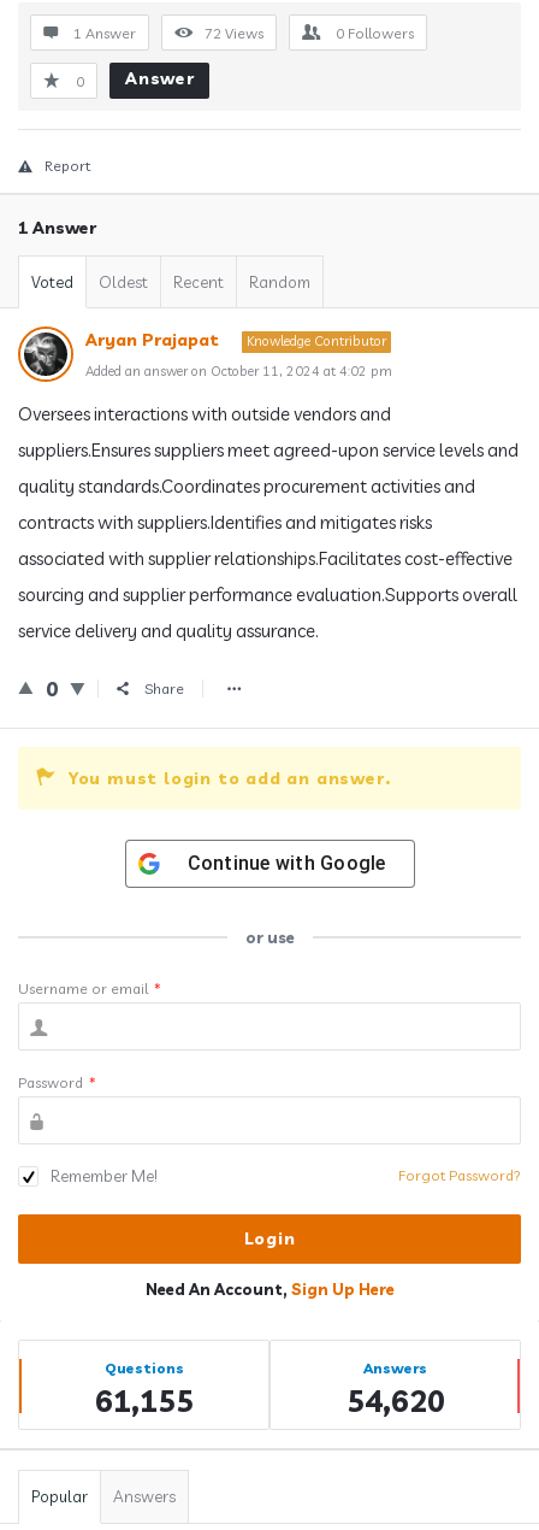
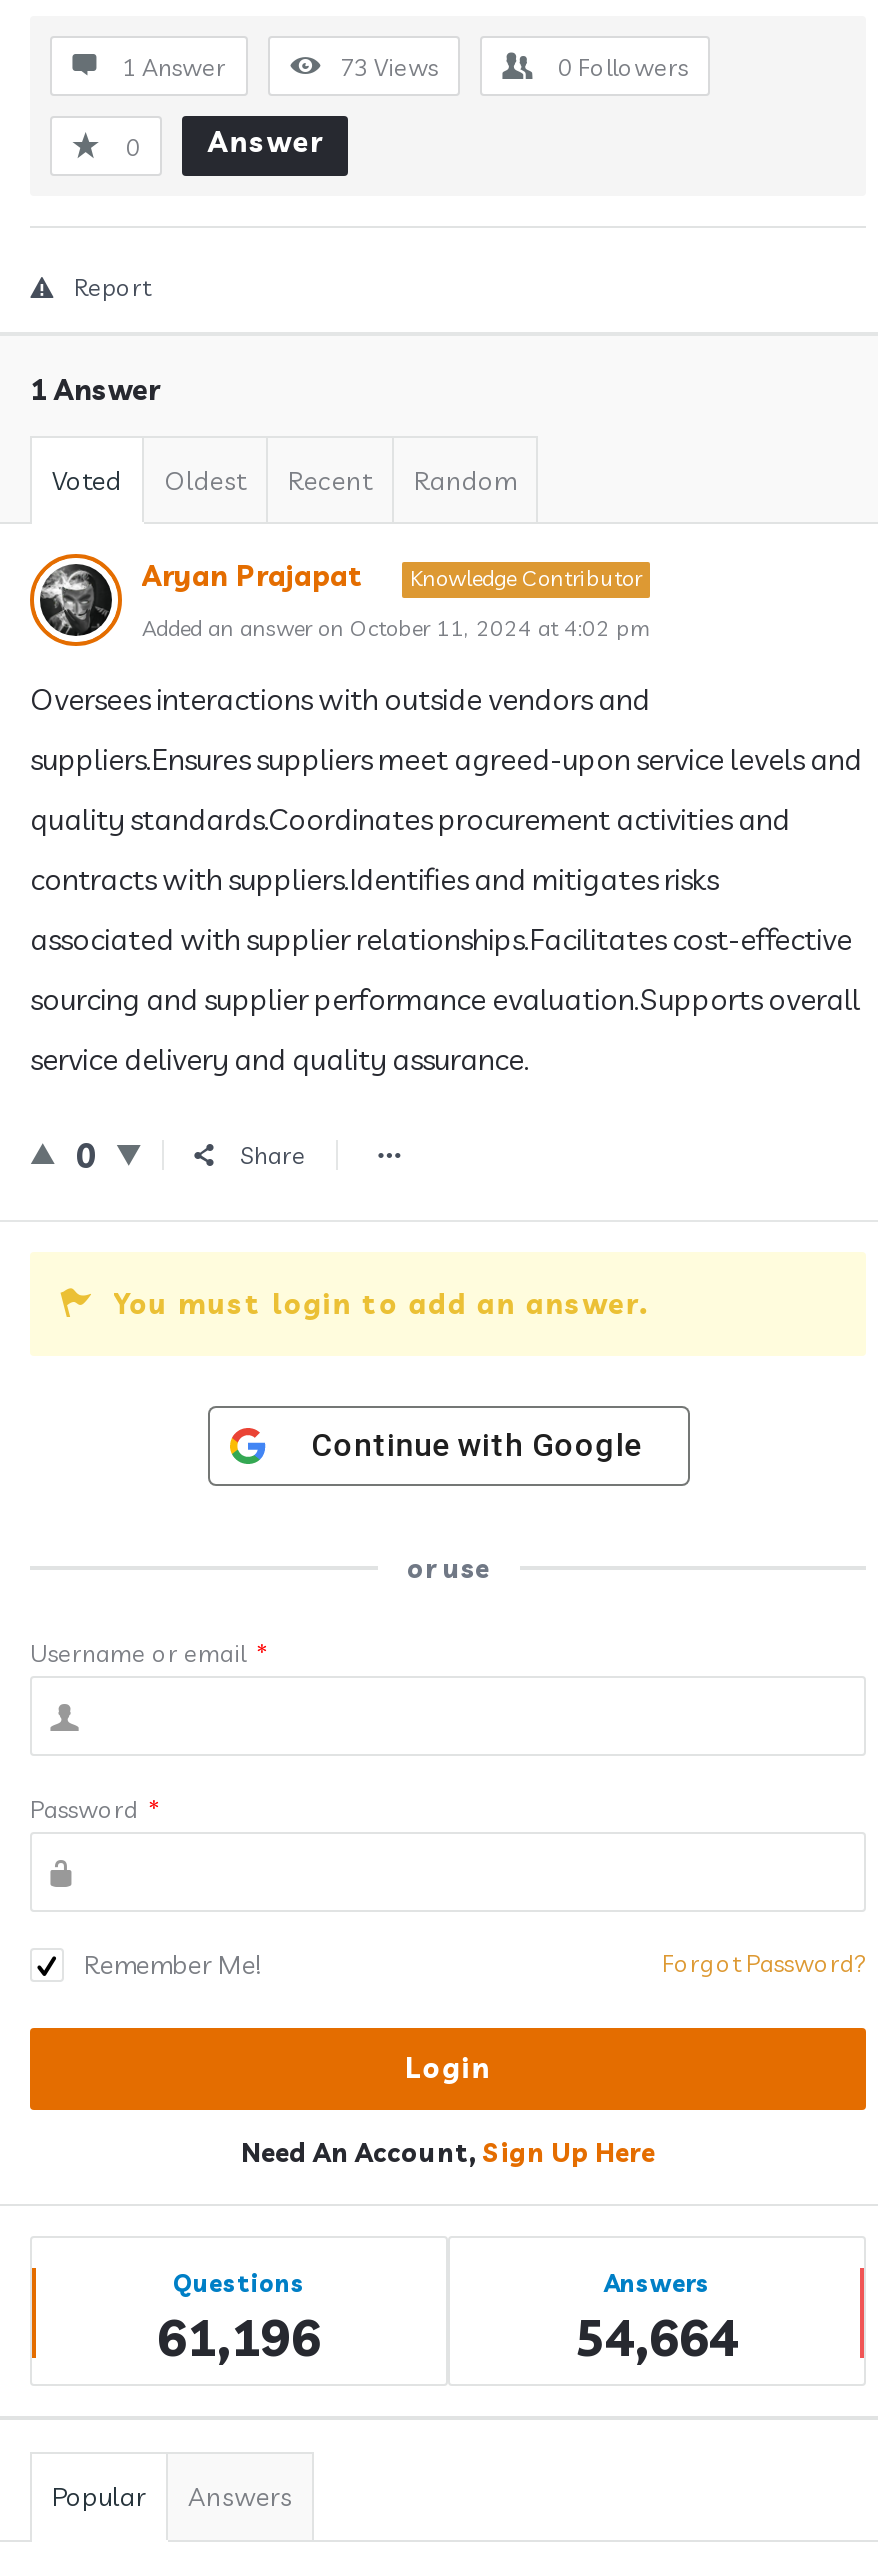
- 72 Views
+ 73 Views

- 61,155
+ 61,196

- 54,620
+ 54,664
